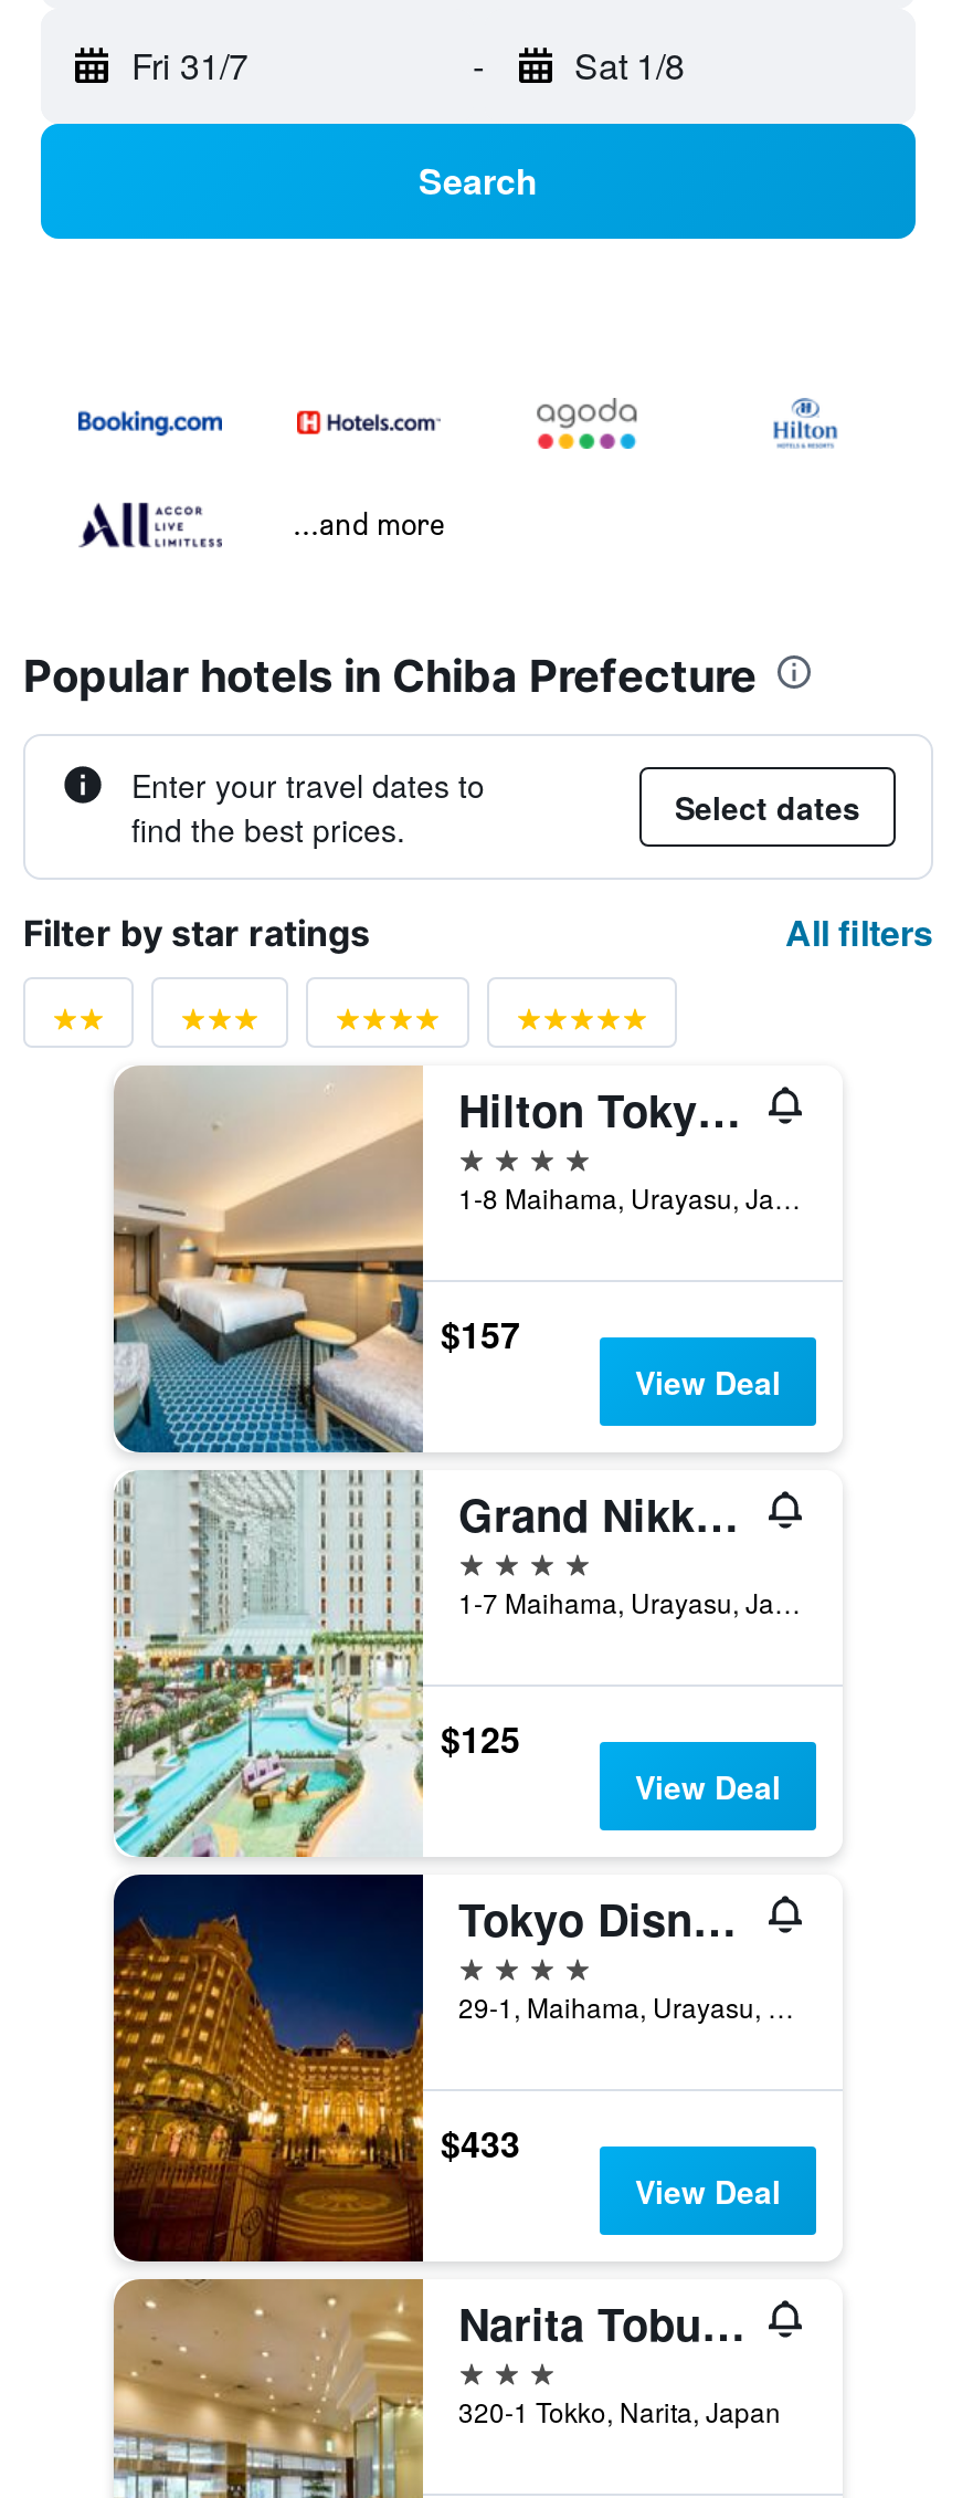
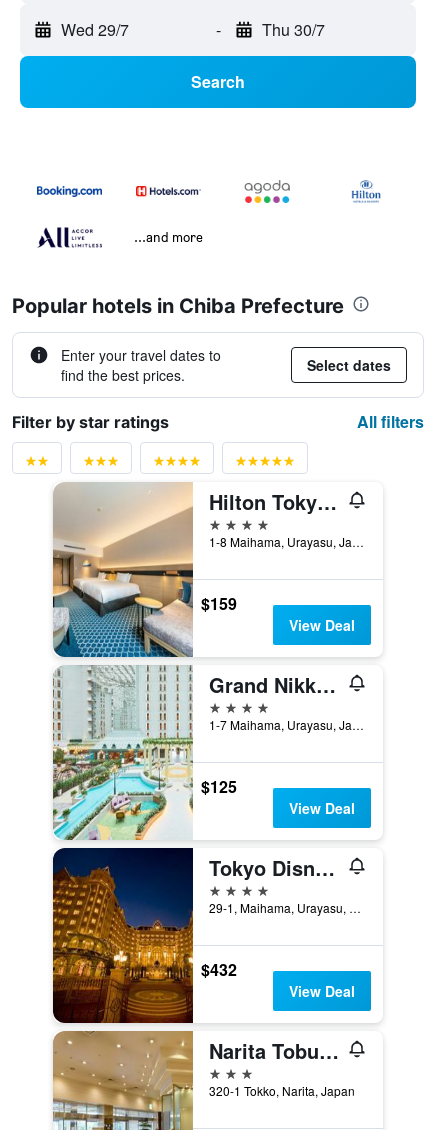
- Fri 31/7
+ Wed 29/7

- Sat 1/8
+ Thu 30/7

- $157
+ $159

- $433
+ $432
